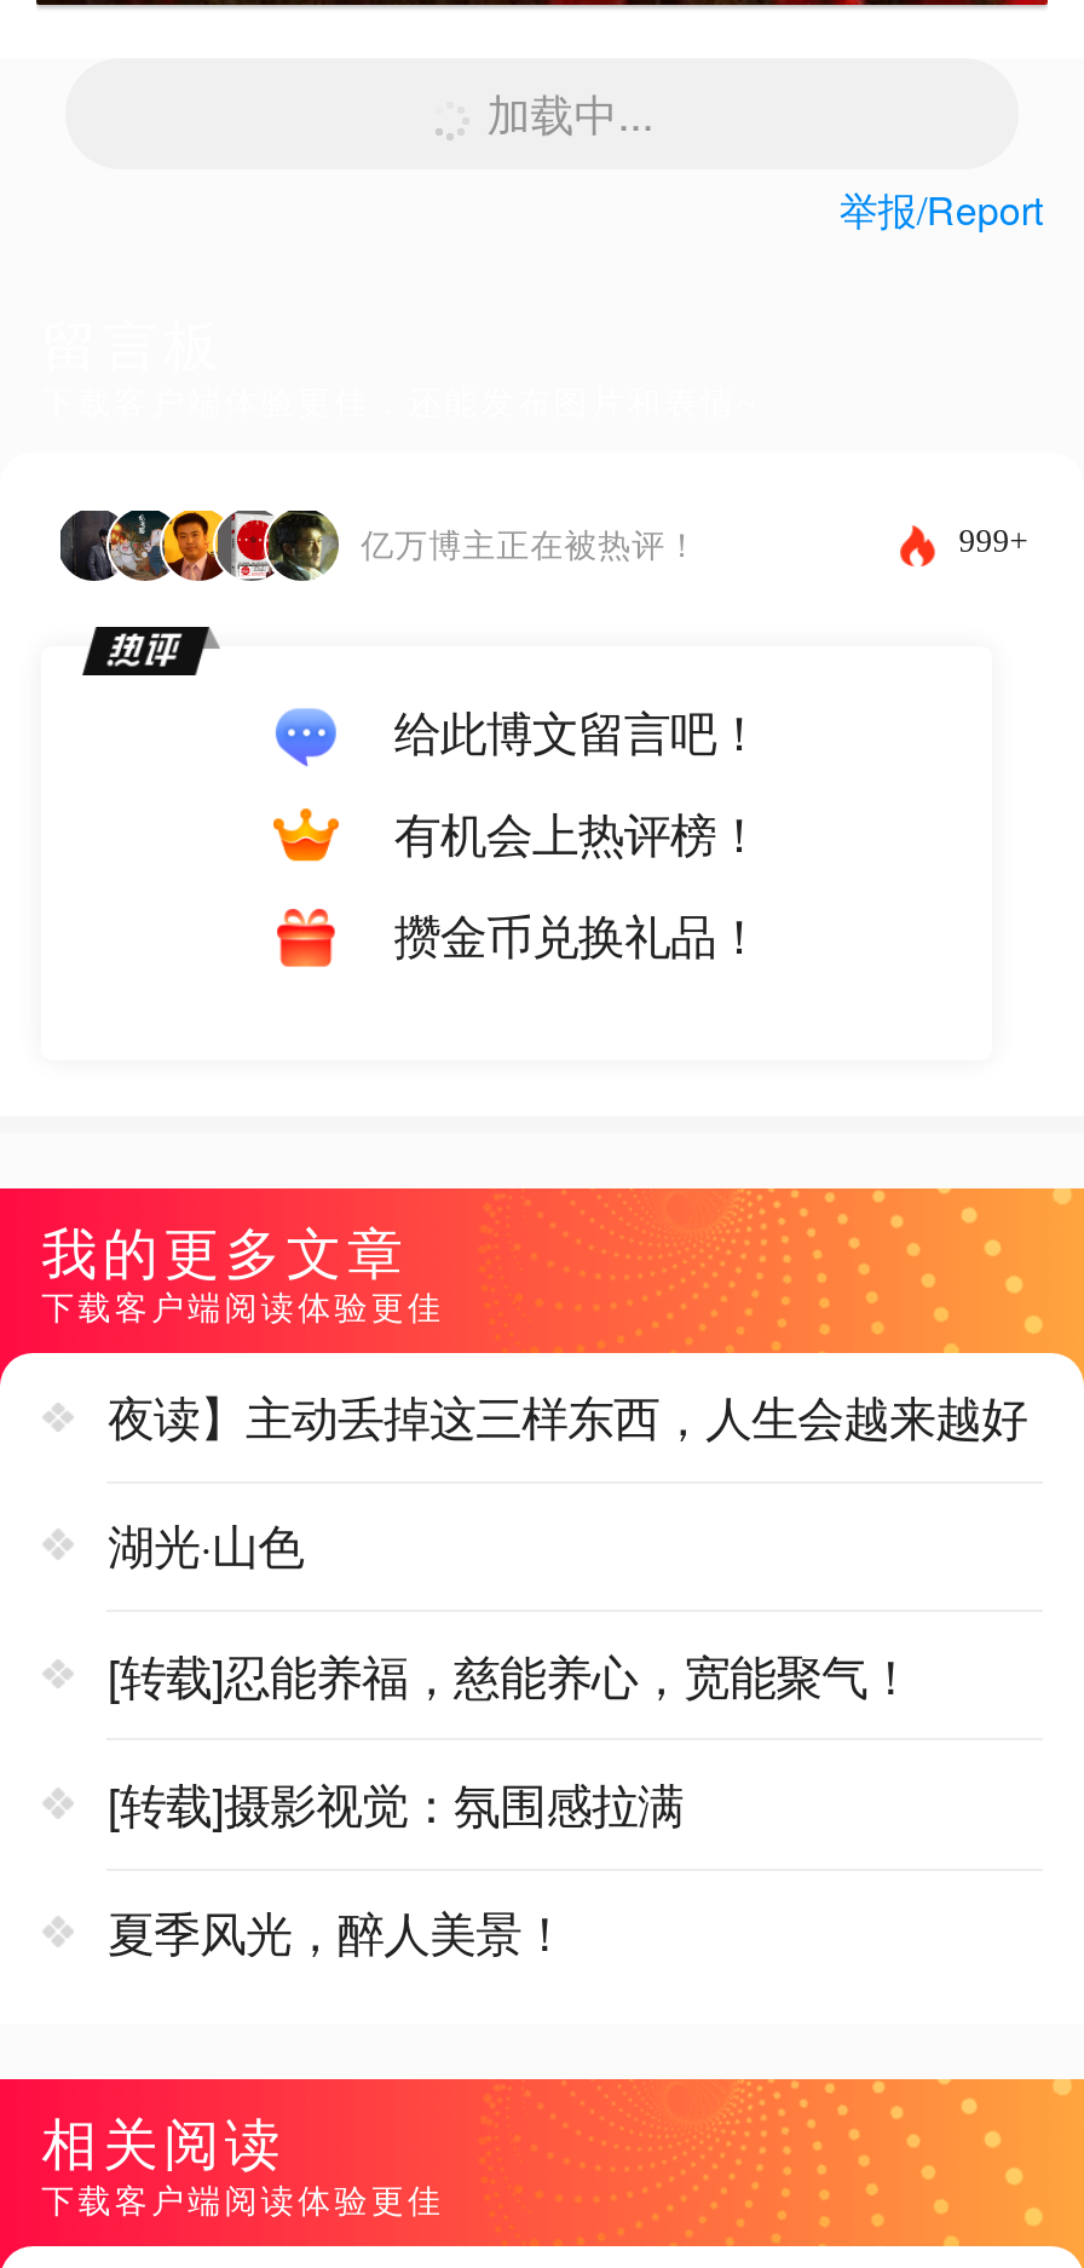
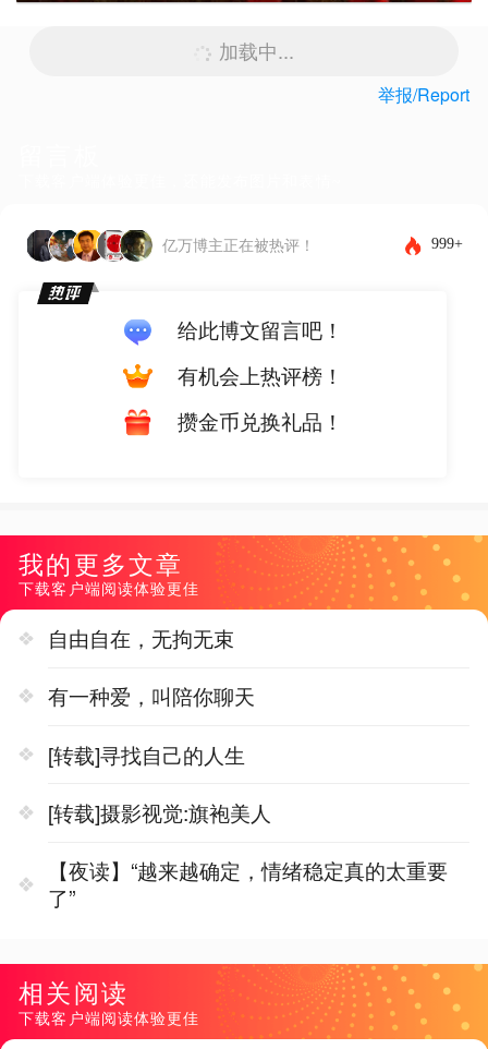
- 夜读】主动丢掉这三样东西，人生会越来越好
+ 自由自在，无拘无束

- 湖光·山色
+ 有一种爱，叫陪你聊天

- [转载]忍能养福，慈能养心，宽能聚气！
+ [转载]寻找自己的人生

- [转载]摄影视觉：氛围感拉满
+ [转载]摄影视觉:旗袍美人

- 夏季风光，醉人美景！
+ 【夜读】“越来越确定，情绪稳定真的太重要
+ 了”
